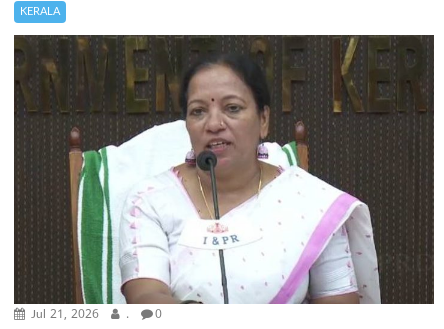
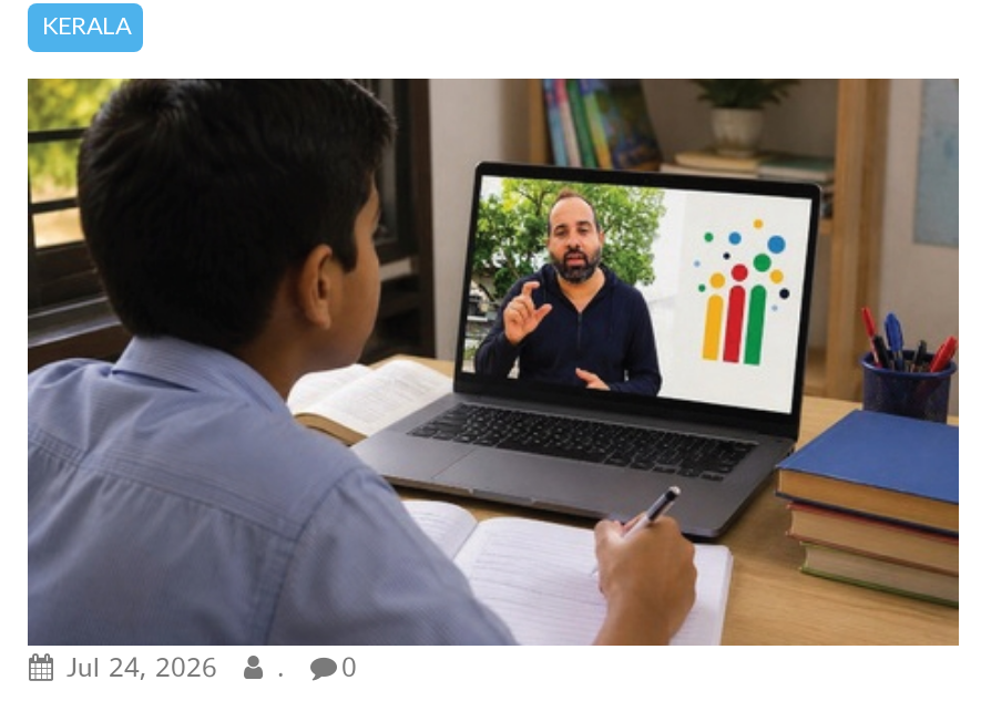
- [image]
- Jul 21, 2026
+ [image]
+ Jul 24, 2026
